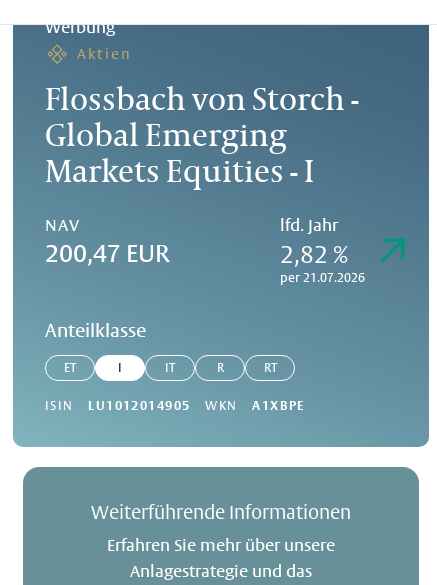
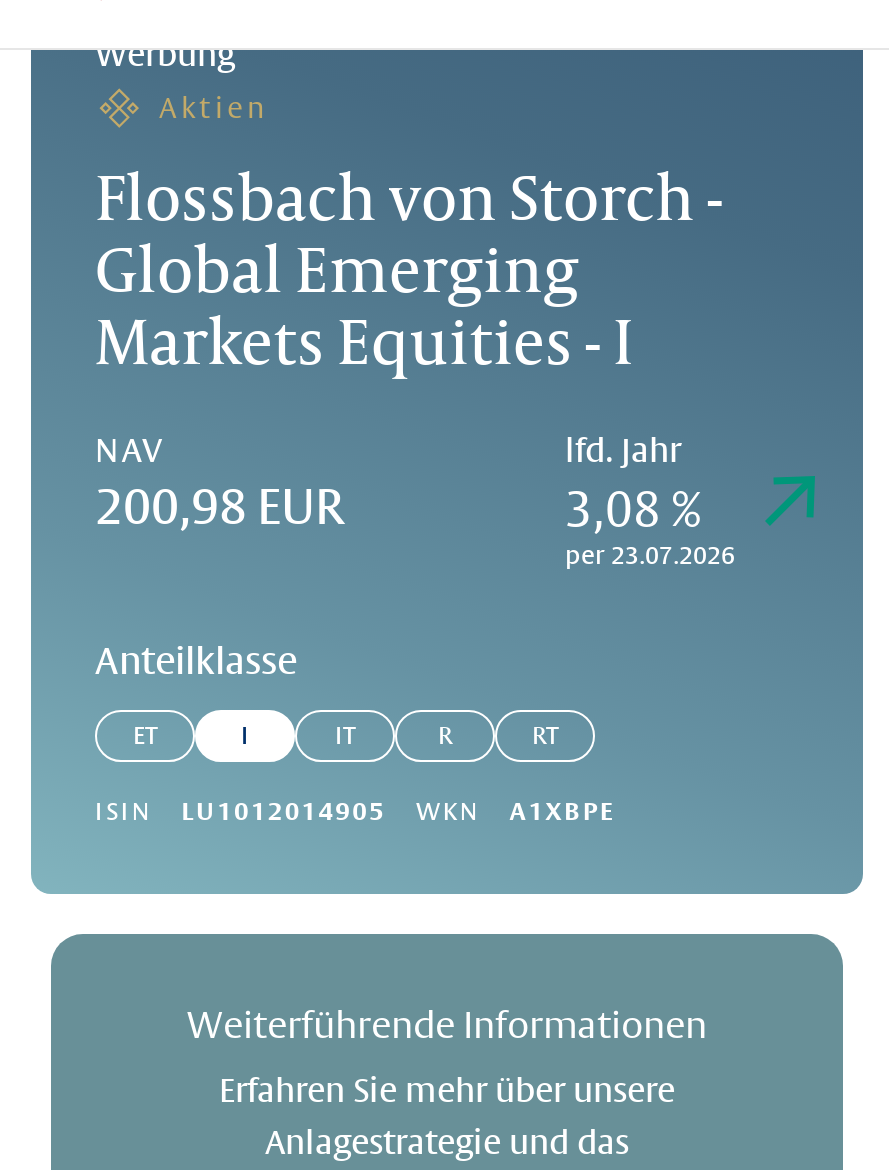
- 200,47 EUR
+ 200,98 EUR

- 2,82 %
+ 3,08 %

- per 21.07.2026
+ per 23.07.2026
